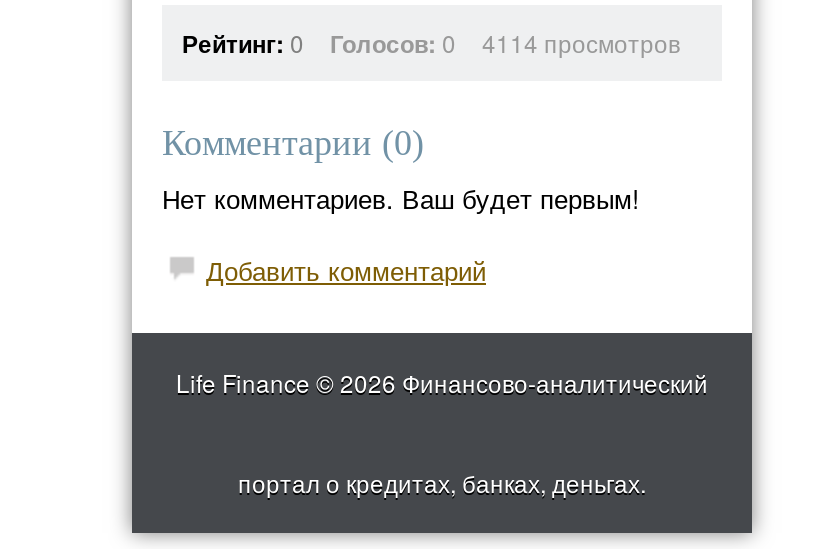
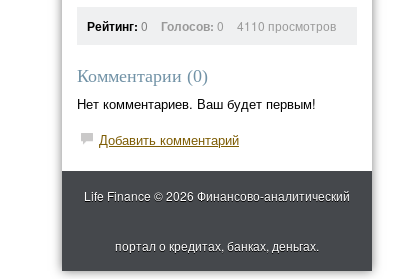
- Рейтинг: 0 Голосов: 0 4114 просмотров
+ Рейтинг: 0 Голосов: 0 4110 просмотров
